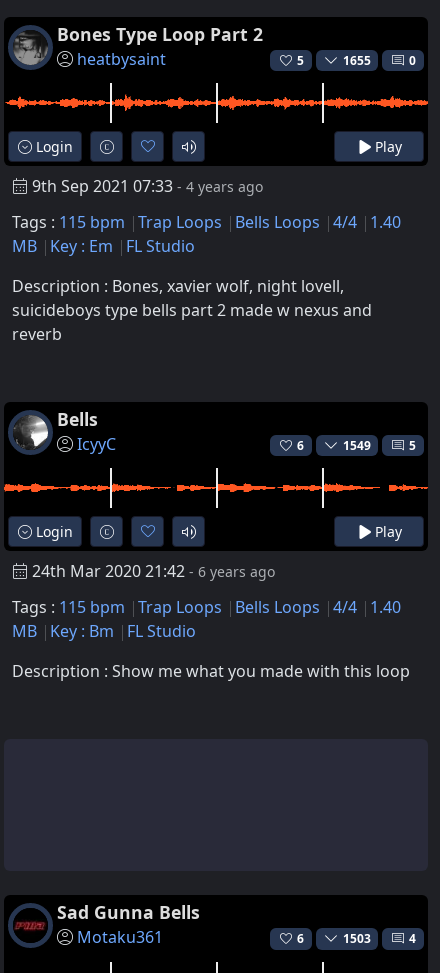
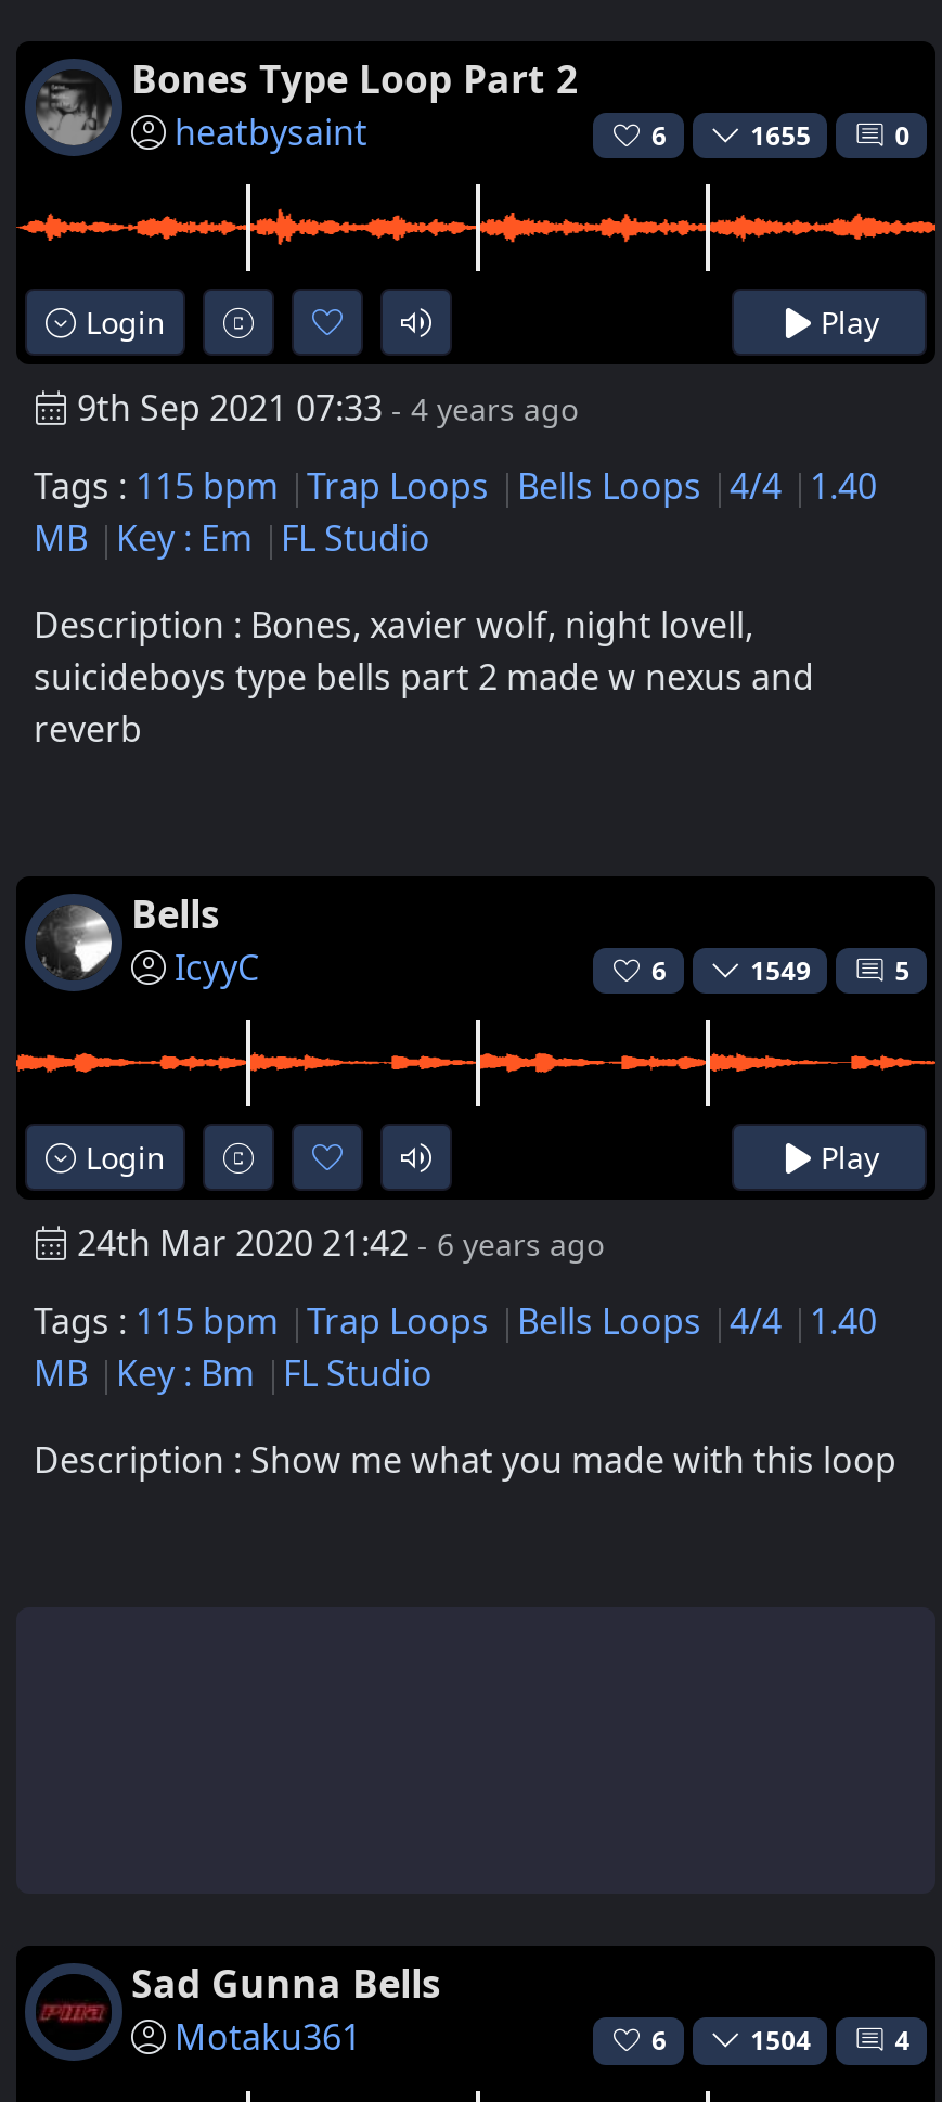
- 5
+ 6

- 1503
+ 1504
